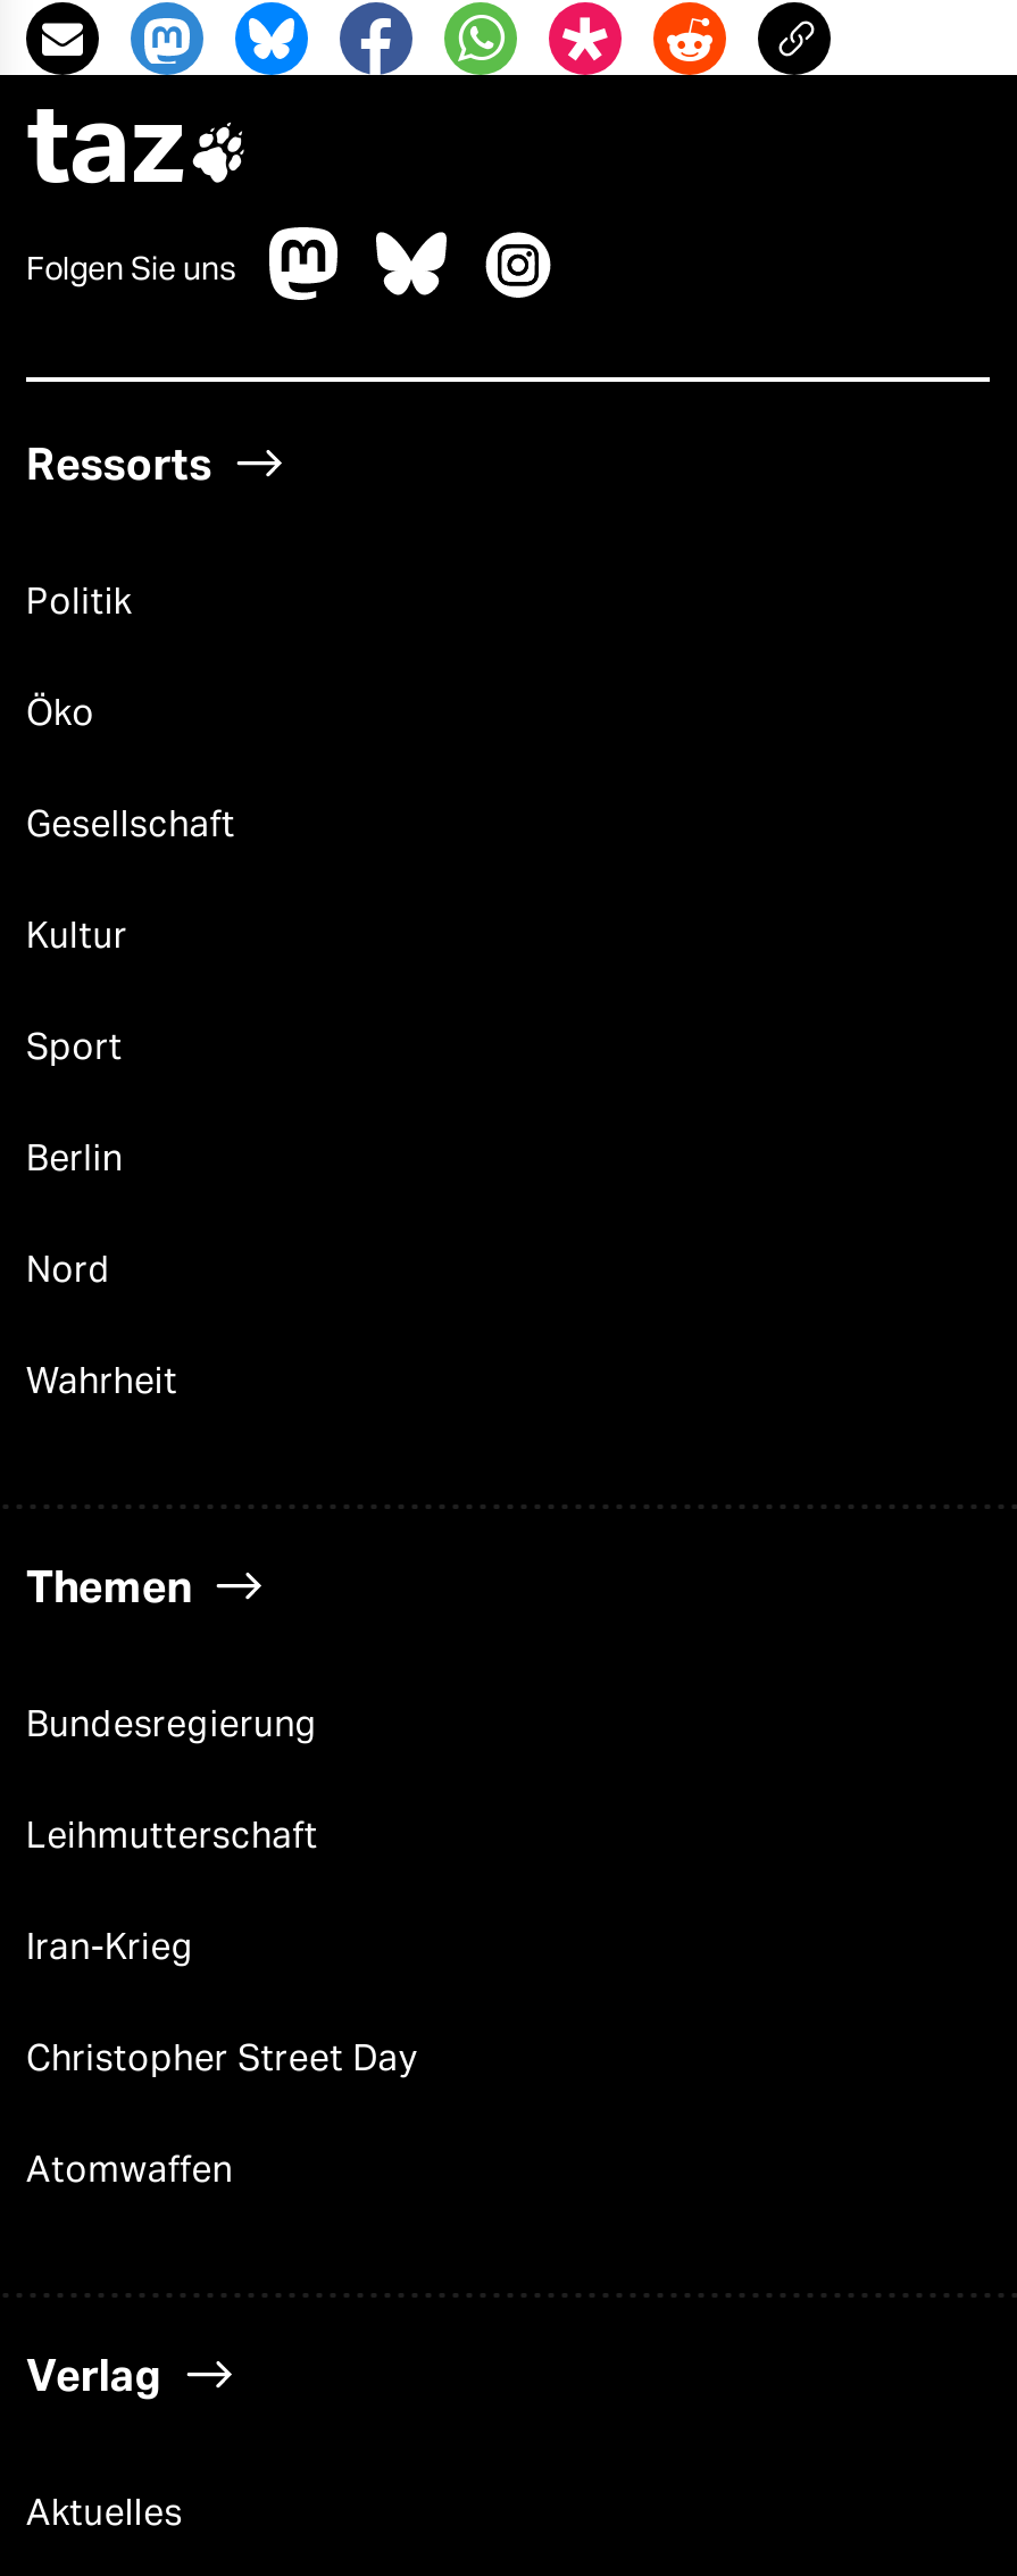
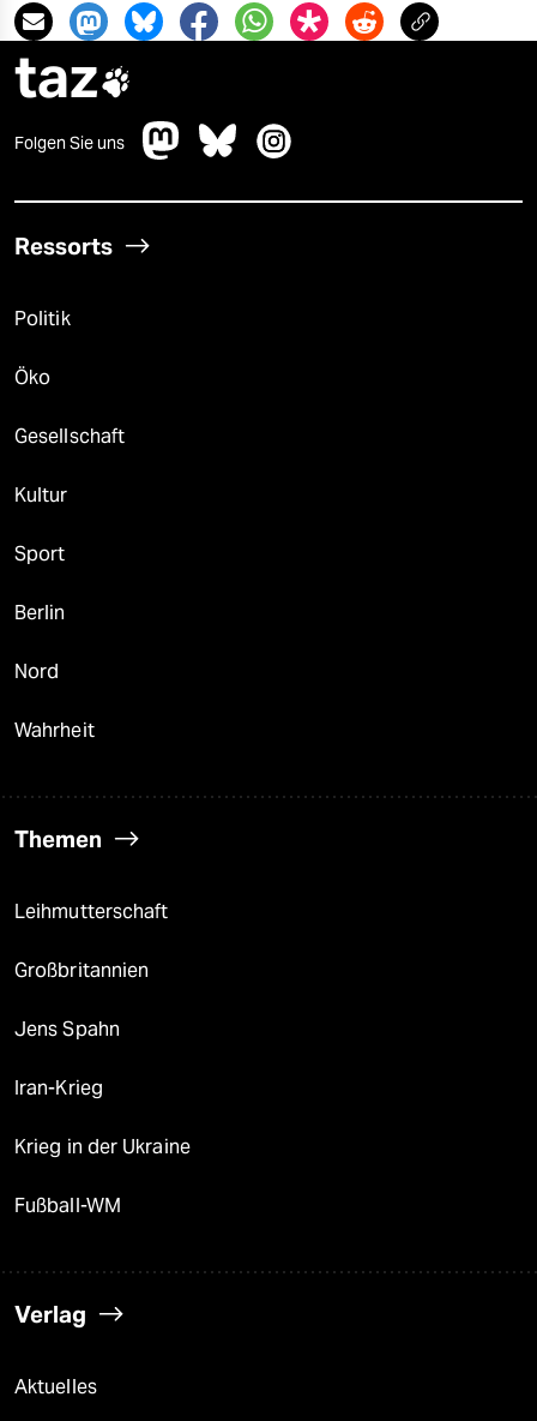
- Bundesregierung

moved up: Leihmutterschaft

+ Großbritannien
+ Jens Spahn

- Christopher Street Day
+ Krieg in der Ukraine

- Atomwaffen
+ Fußball-WM
